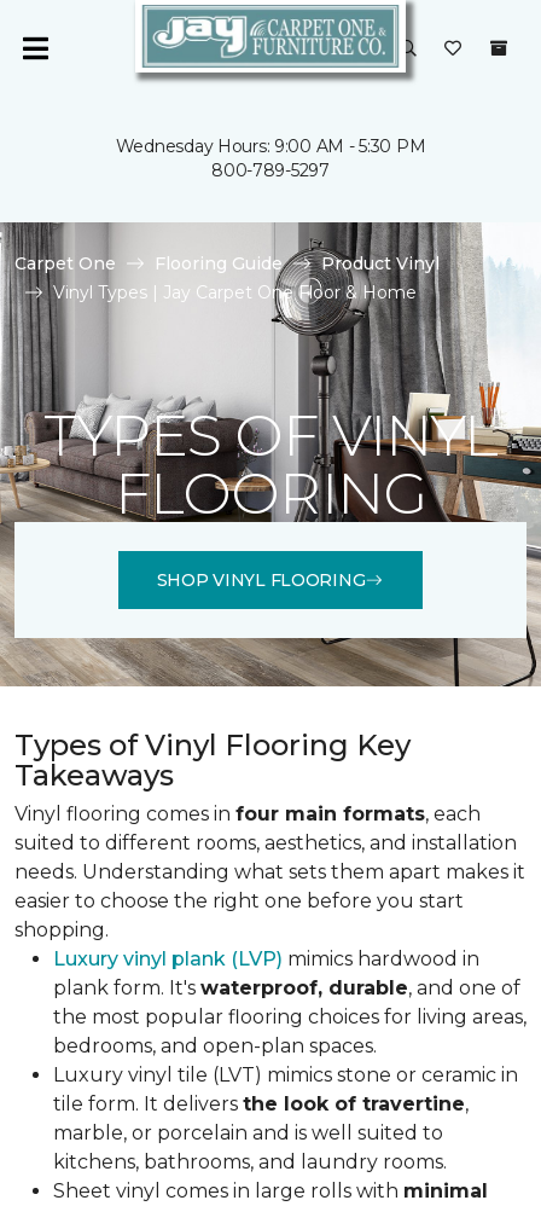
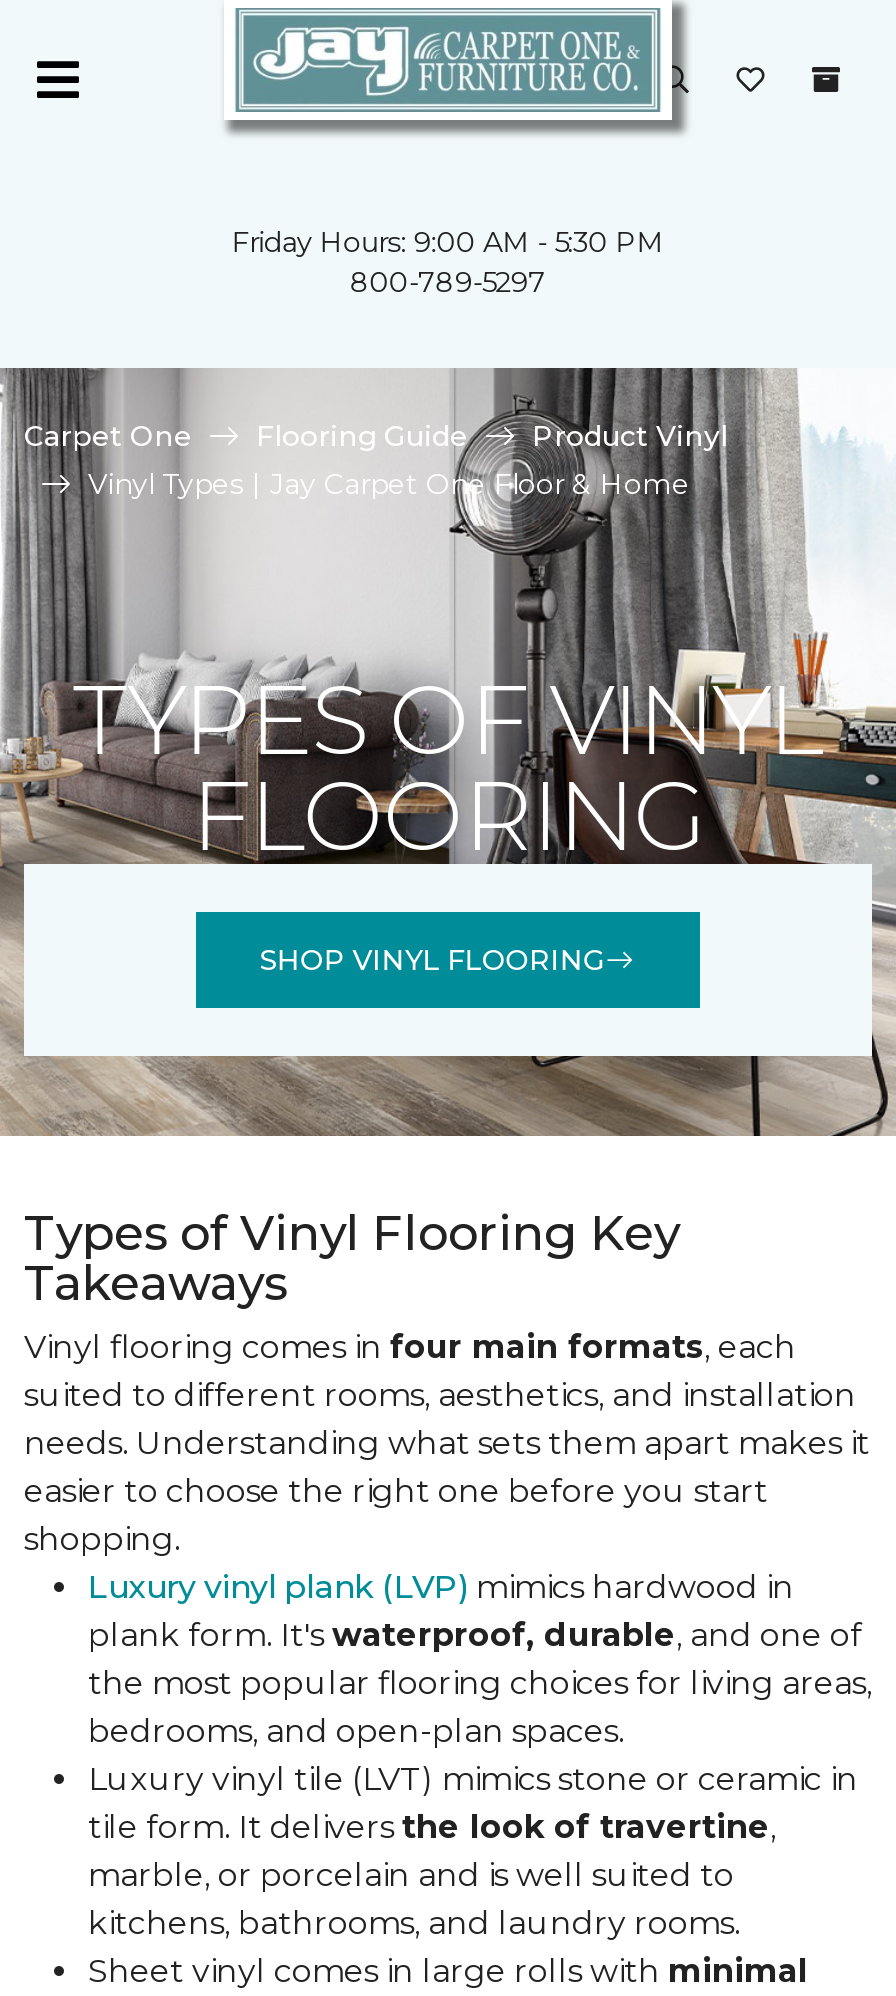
- Wednesday Hours: 9:00 AM - 5:30 PM
+ Friday Hours: 9:00 AM - 5:30 PM
